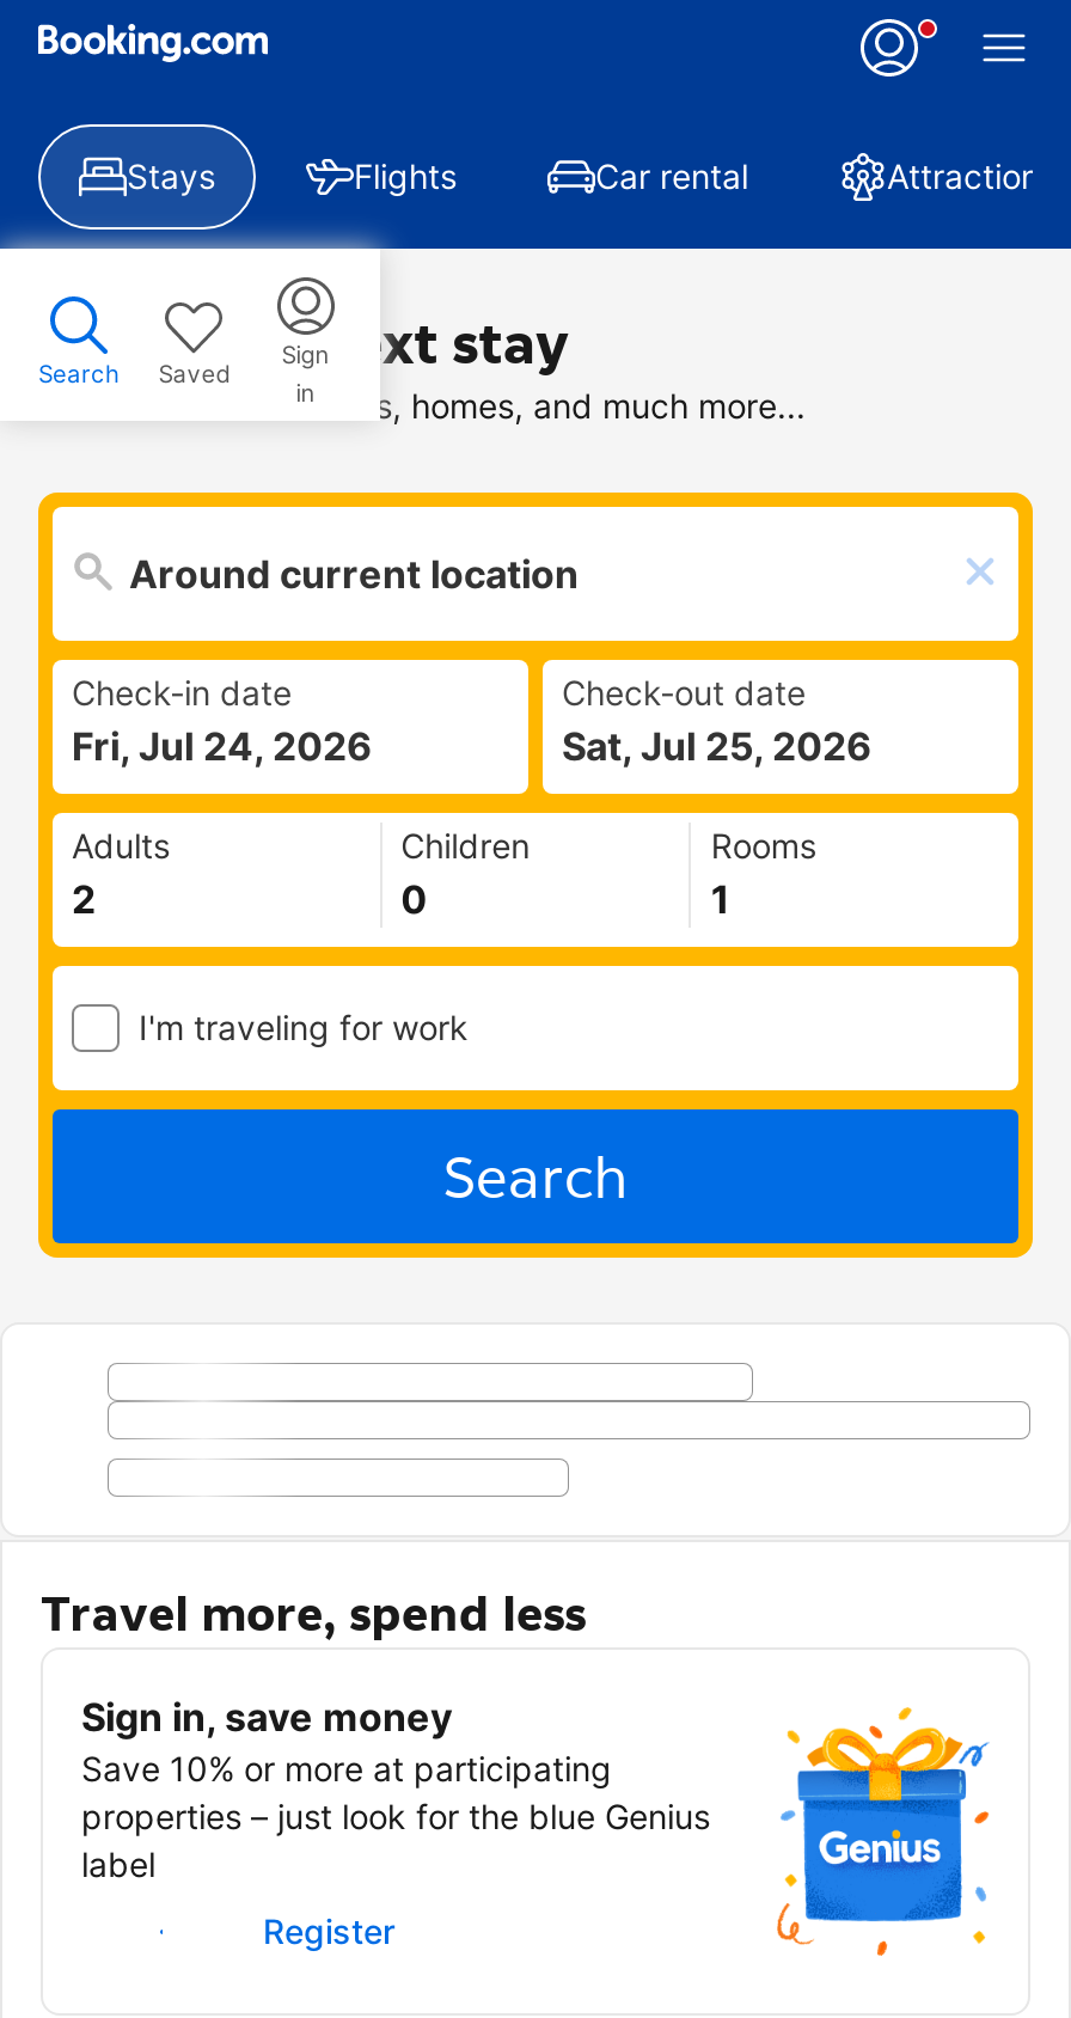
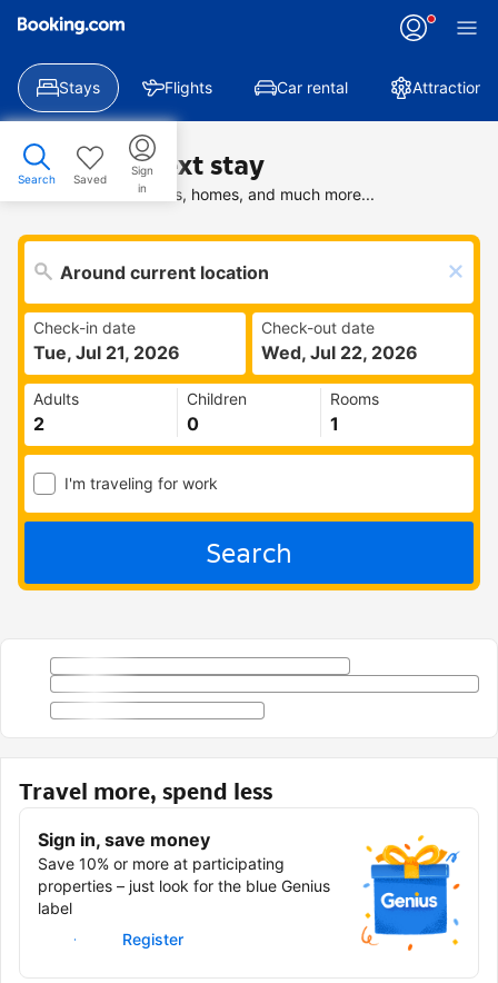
- Fri, Jul 24, 2026
+ Tue, Jul 21, 2026

- Sat, Jul 25, 2026
+ Wed, Jul 22, 2026
